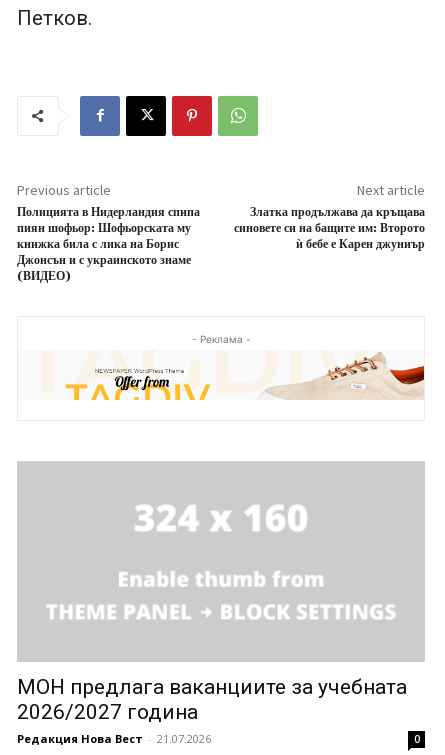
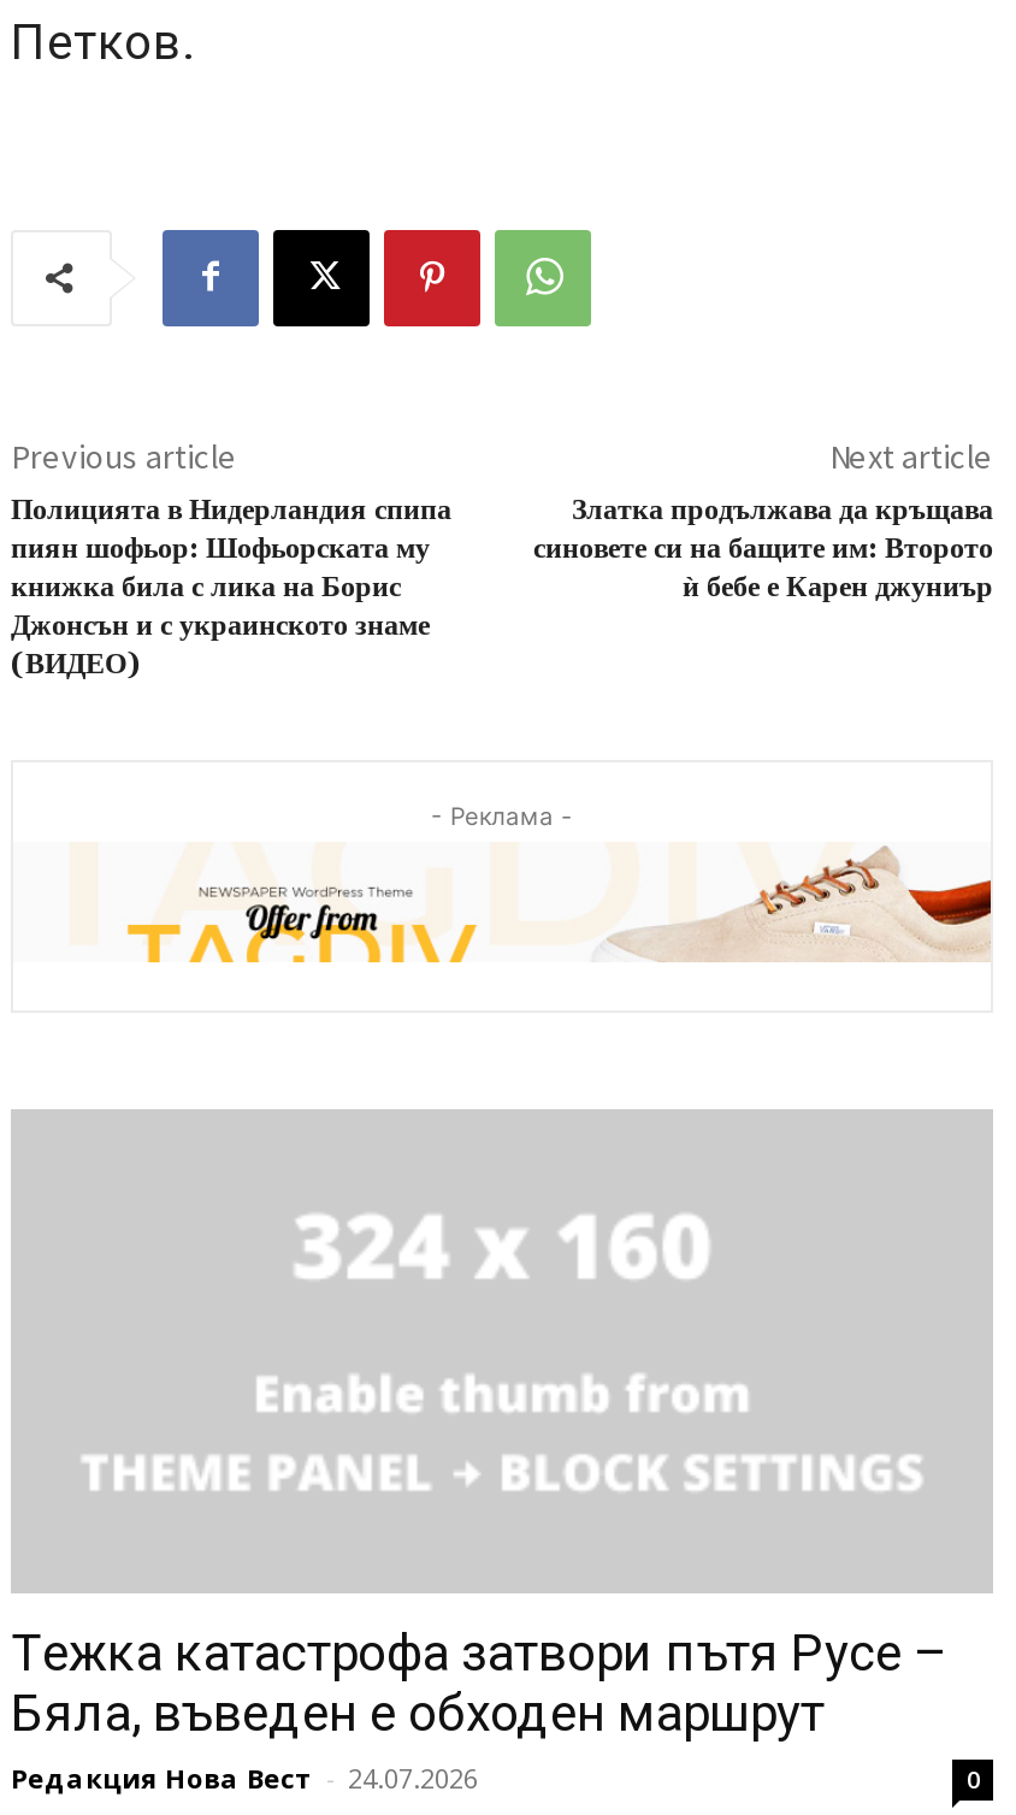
- МОН предлага ваканциите за учебната
- 2026/2027 година
- Редакция Нова Вест - 21.07.2026
+ Тежка катастрофа затвори пътя Русе –
+ Бяла, въведен е обходен маршрут
+ Редакция Нова Вест - 24.07.2026
